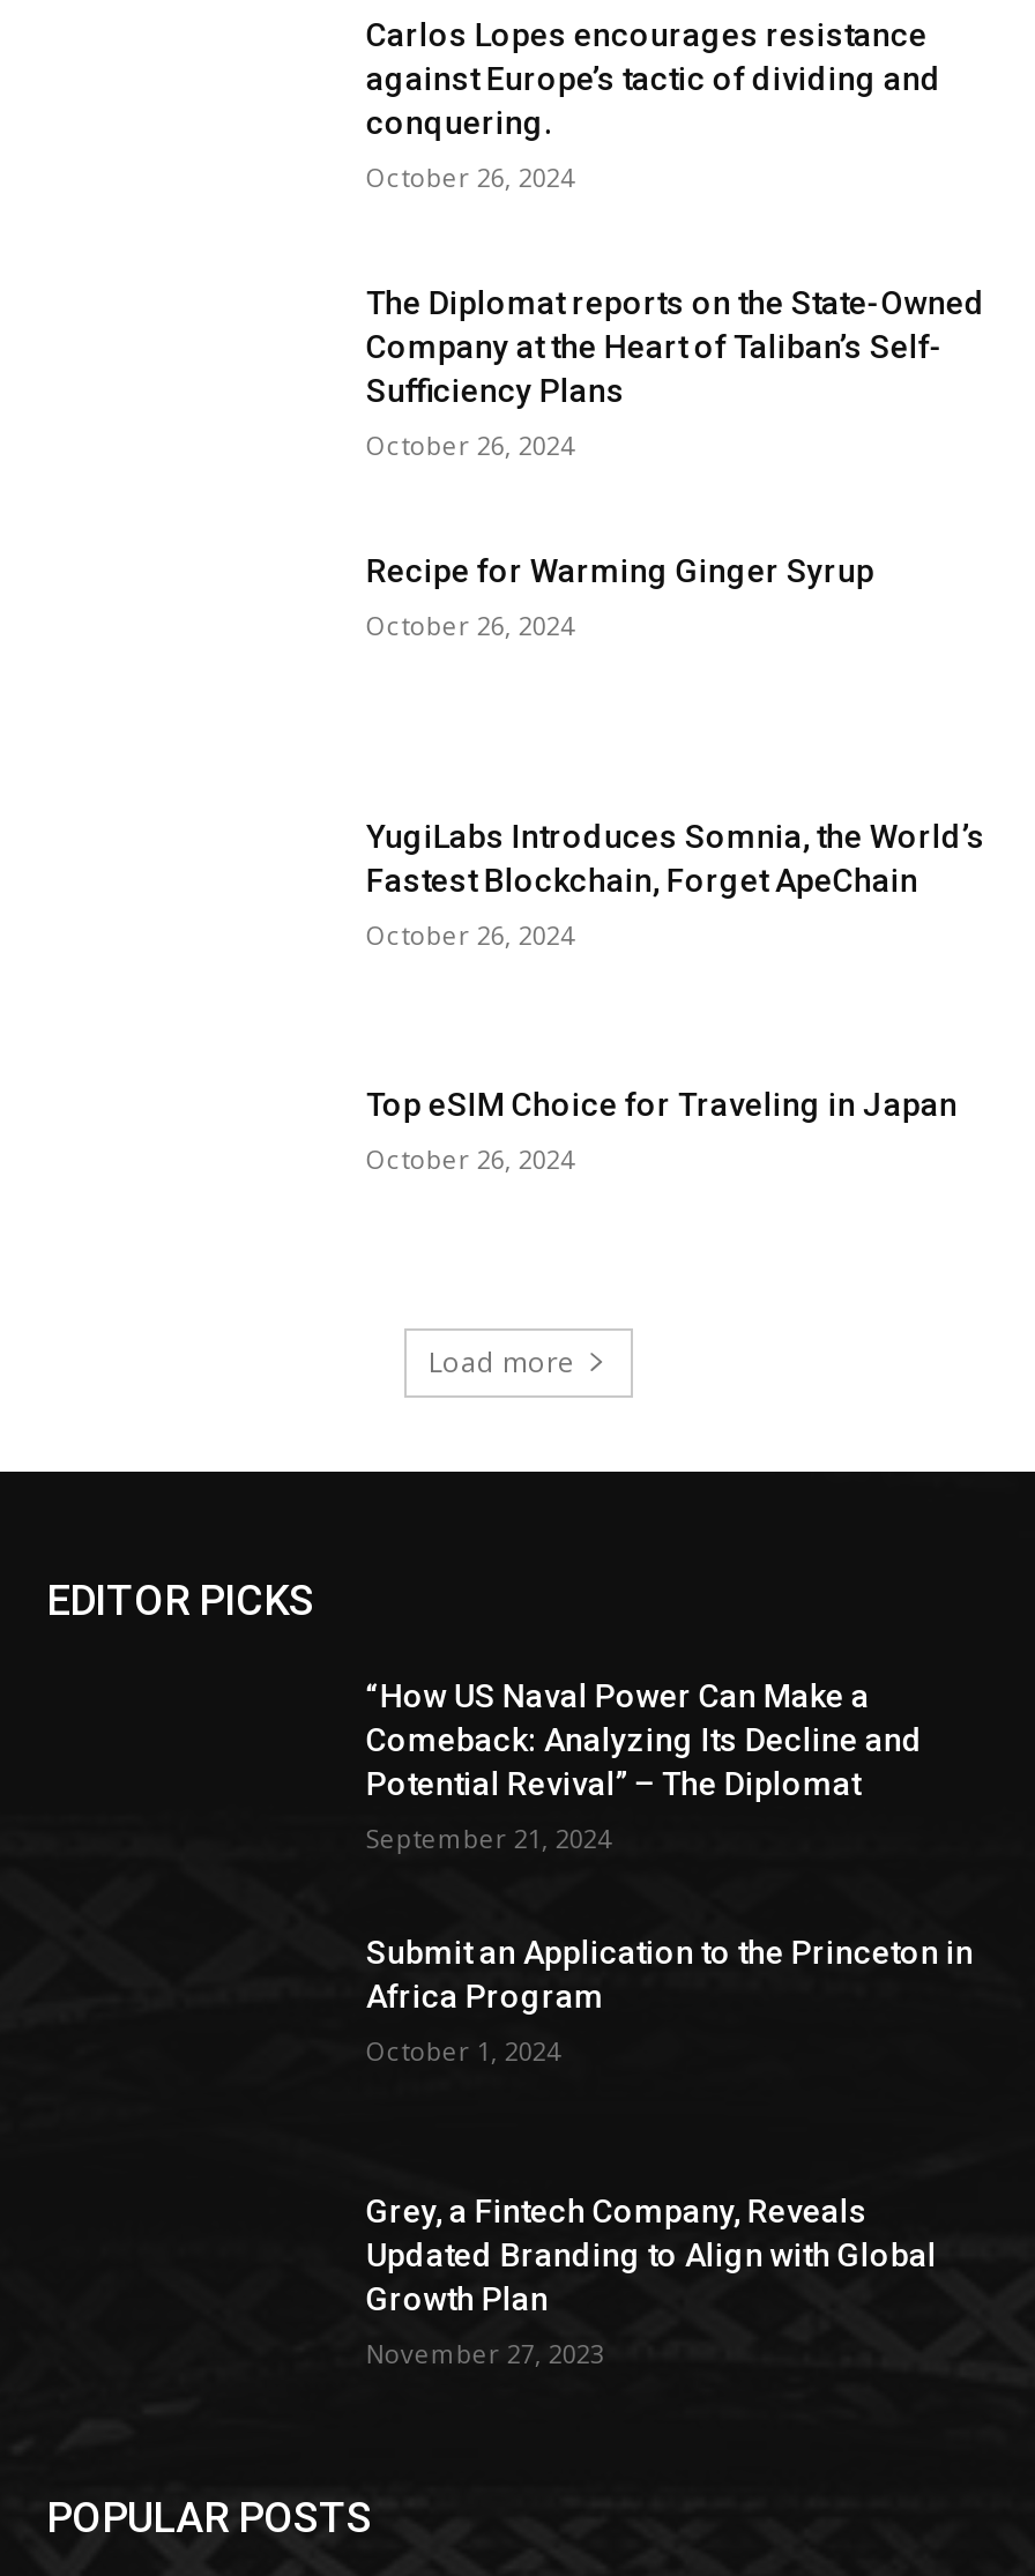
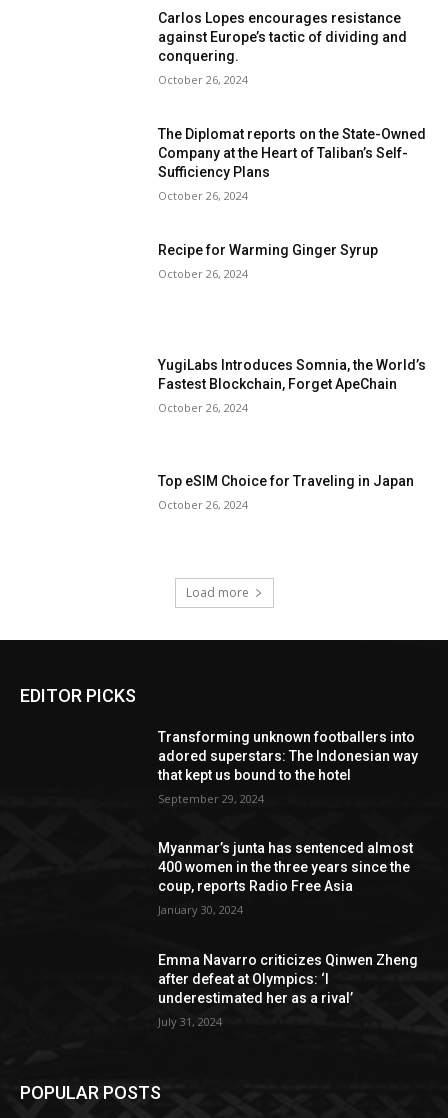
- “How US Naval Power Can Make a
- Comeback: Analyzing Its Decline and
- Potential Revival” – The Diplomat
+ Transforming unknown footballers into
+ adored superstars: The Indonesian way
+ that kept us bound to the hotel

- September 21, 2024
+ September 29, 2024

- Submit an Application to the Princeton in
- Africa Program
+ Myanmar’s junta has sentenced almost
+ 400 women in the three years since the
+ coup, reports Radio Free Asia

- October 1, 2024
+ January 30, 2024

- Grey, a Fintech Company, Reveals
- Updated Branding to Align with Global
- Growth Plan
+ Emma Navarro criticizes Qinwen Zheng
+ after defeat at Olympics: ‘I
+ underestimated her as a rival’

- November 27, 2023
+ July 31, 2024
